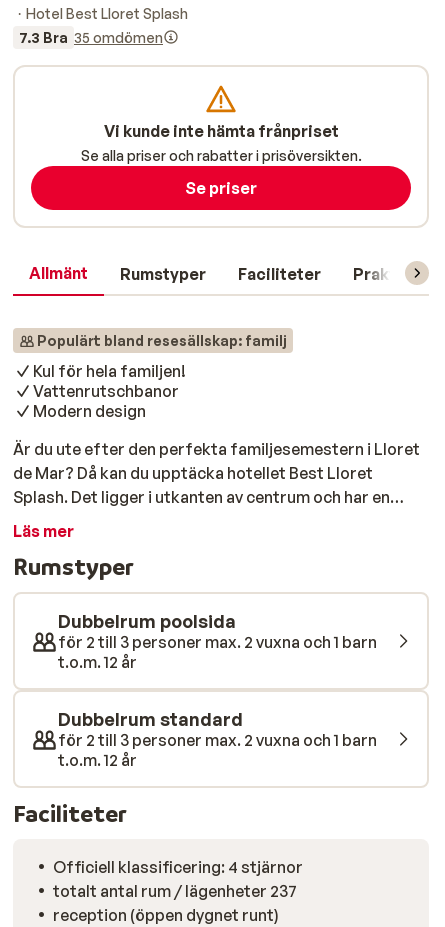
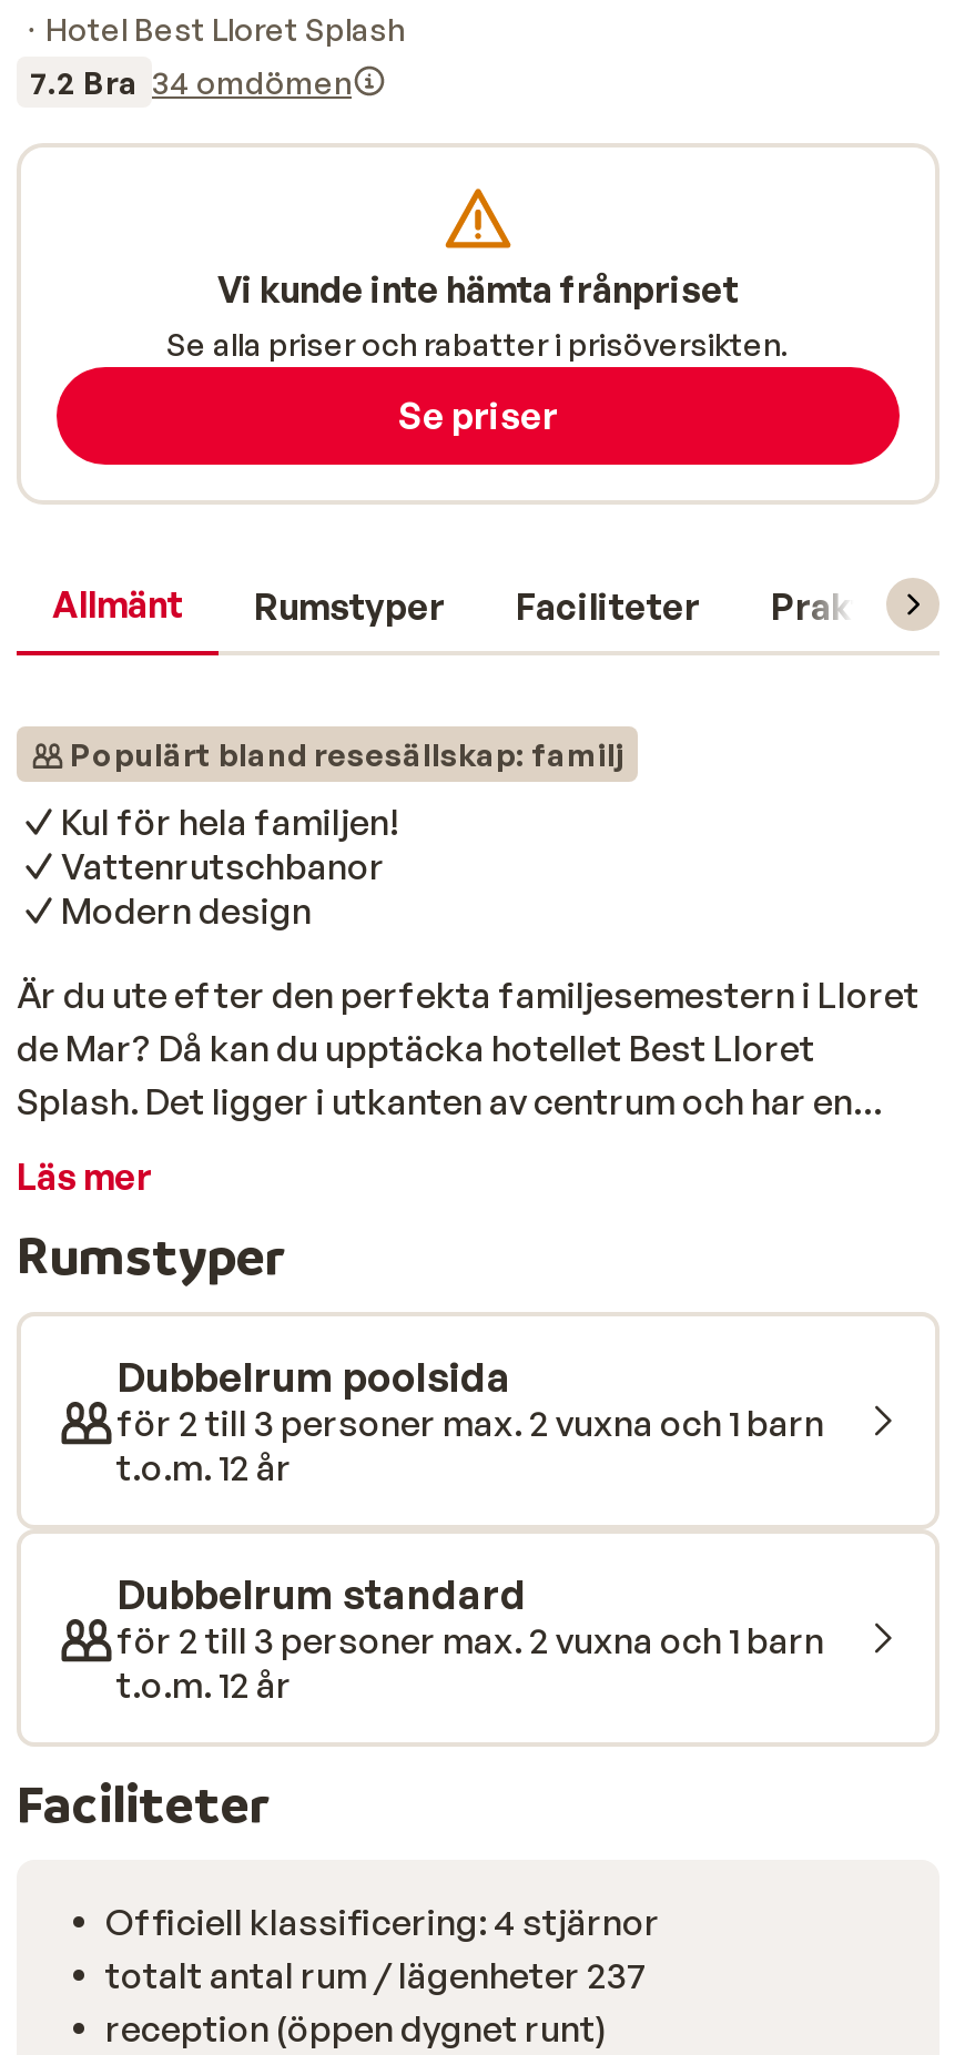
- 7.3 Bra 35 omdömen
+ 7.2 Bra 34 omdömen
